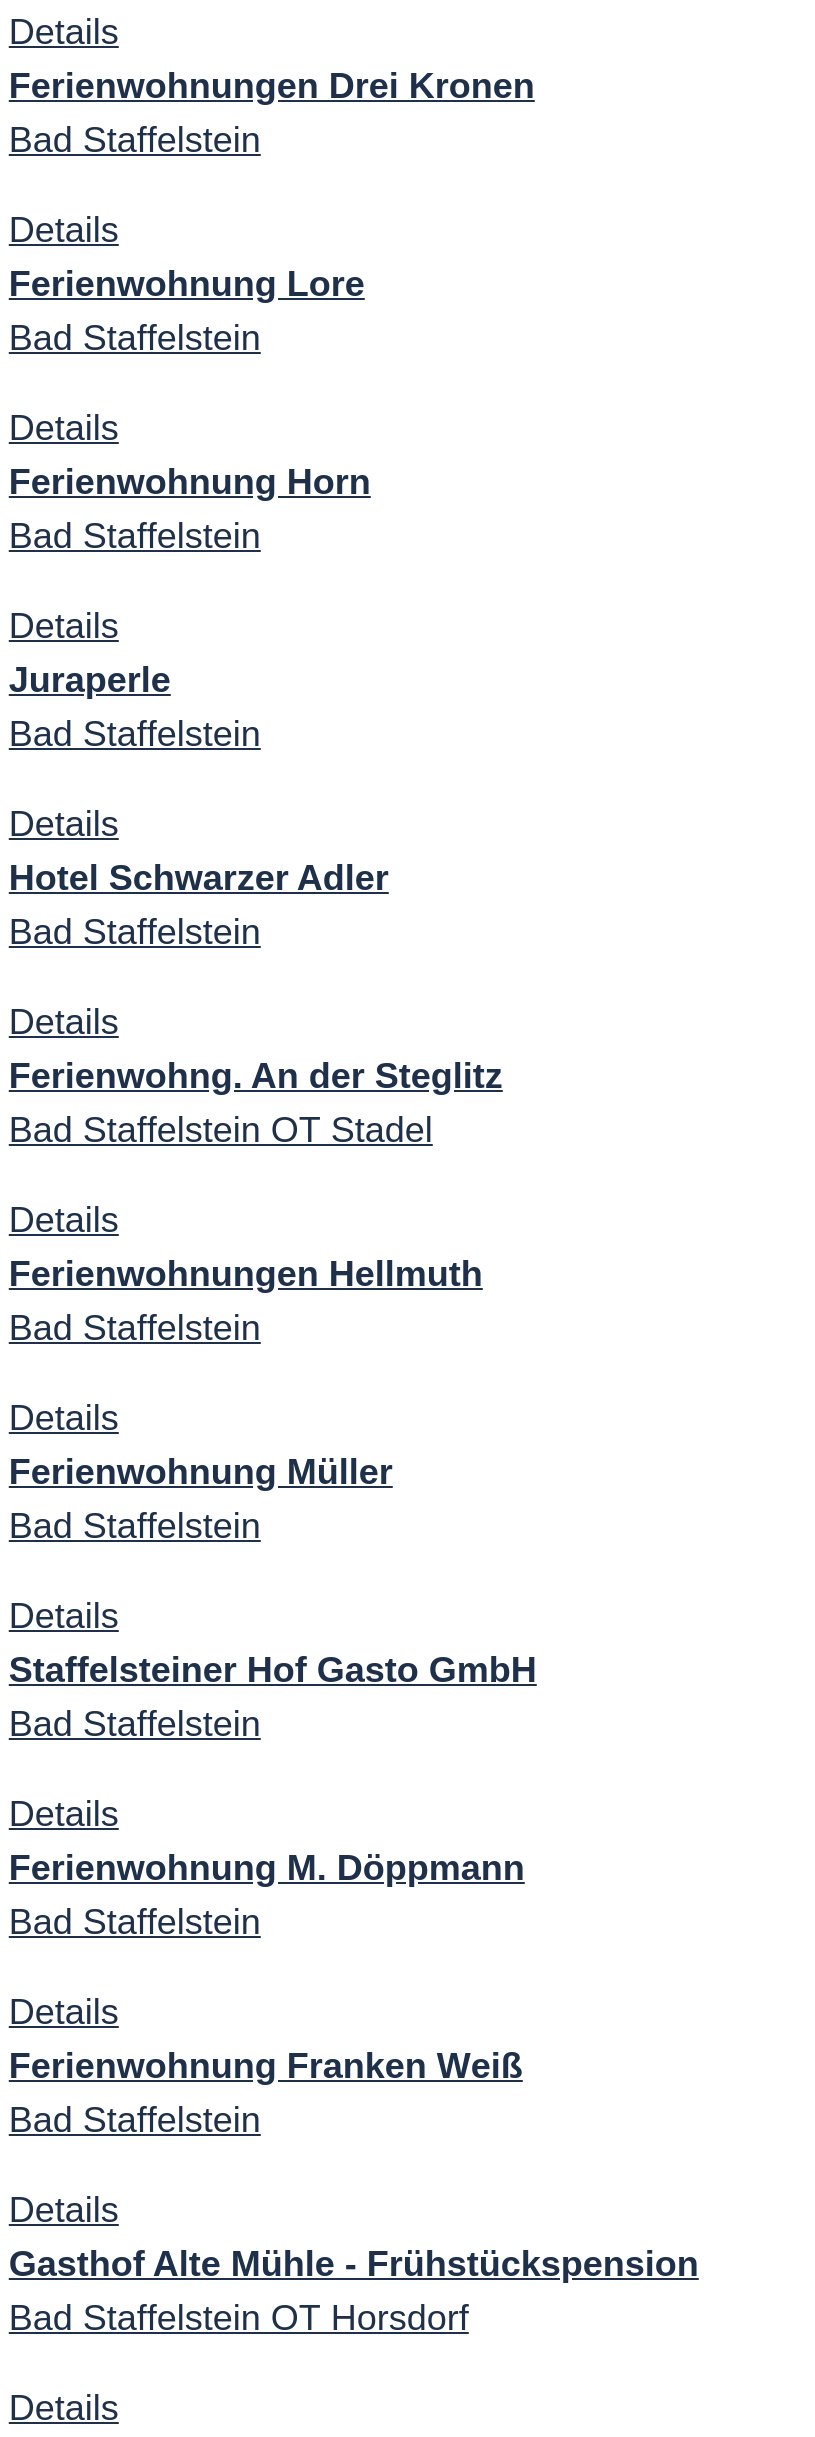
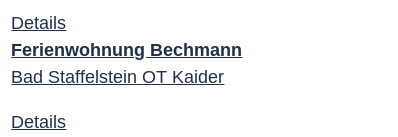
- Ferienwohnungen Drei Kronen
- Bad Staffelstein
- Details
- Ferienwohnung Lore
- Bad Staffelstein
- Details
- Ferienwohnung Horn
- Bad Staffelstein
- Details
- Juraperle
- Bad Staffelstein
- Details
- Hotel Schwarzer Adler
- Bad Staffelstein
- Details
- Ferienwohng. An der Steglitz
- Bad Staffelstein OT Stadel
- Details
- Ferienwohnungen Hellmuth
- Bad Staffelstein
- Details
- Ferienwohnung Müller
- Bad Staffelstein
- Details
- Staffelsteiner Hof Gasto GmbH
- Bad Staffelstein
- Details
- Ferienwohnung M. Döppmann
- Bad Staffelstein
- Details
- Ferienwohnung Franken Weiß
- Bad Staffelstein
- Details
- Gasthof Alte Mühle - Frühstückspension
- Bad Staffelstein OT Horsdorf
+ Ferienwohnung Bechmann
+ Bad Staffelstein OT Kaider
